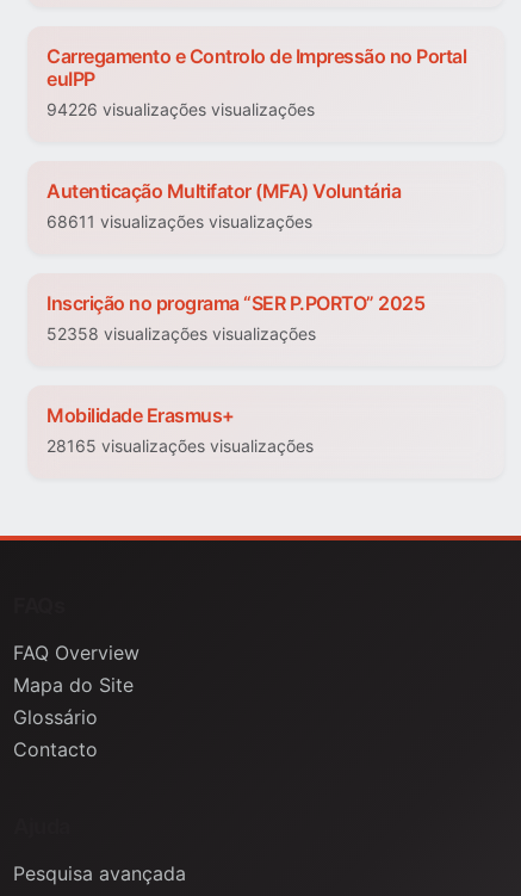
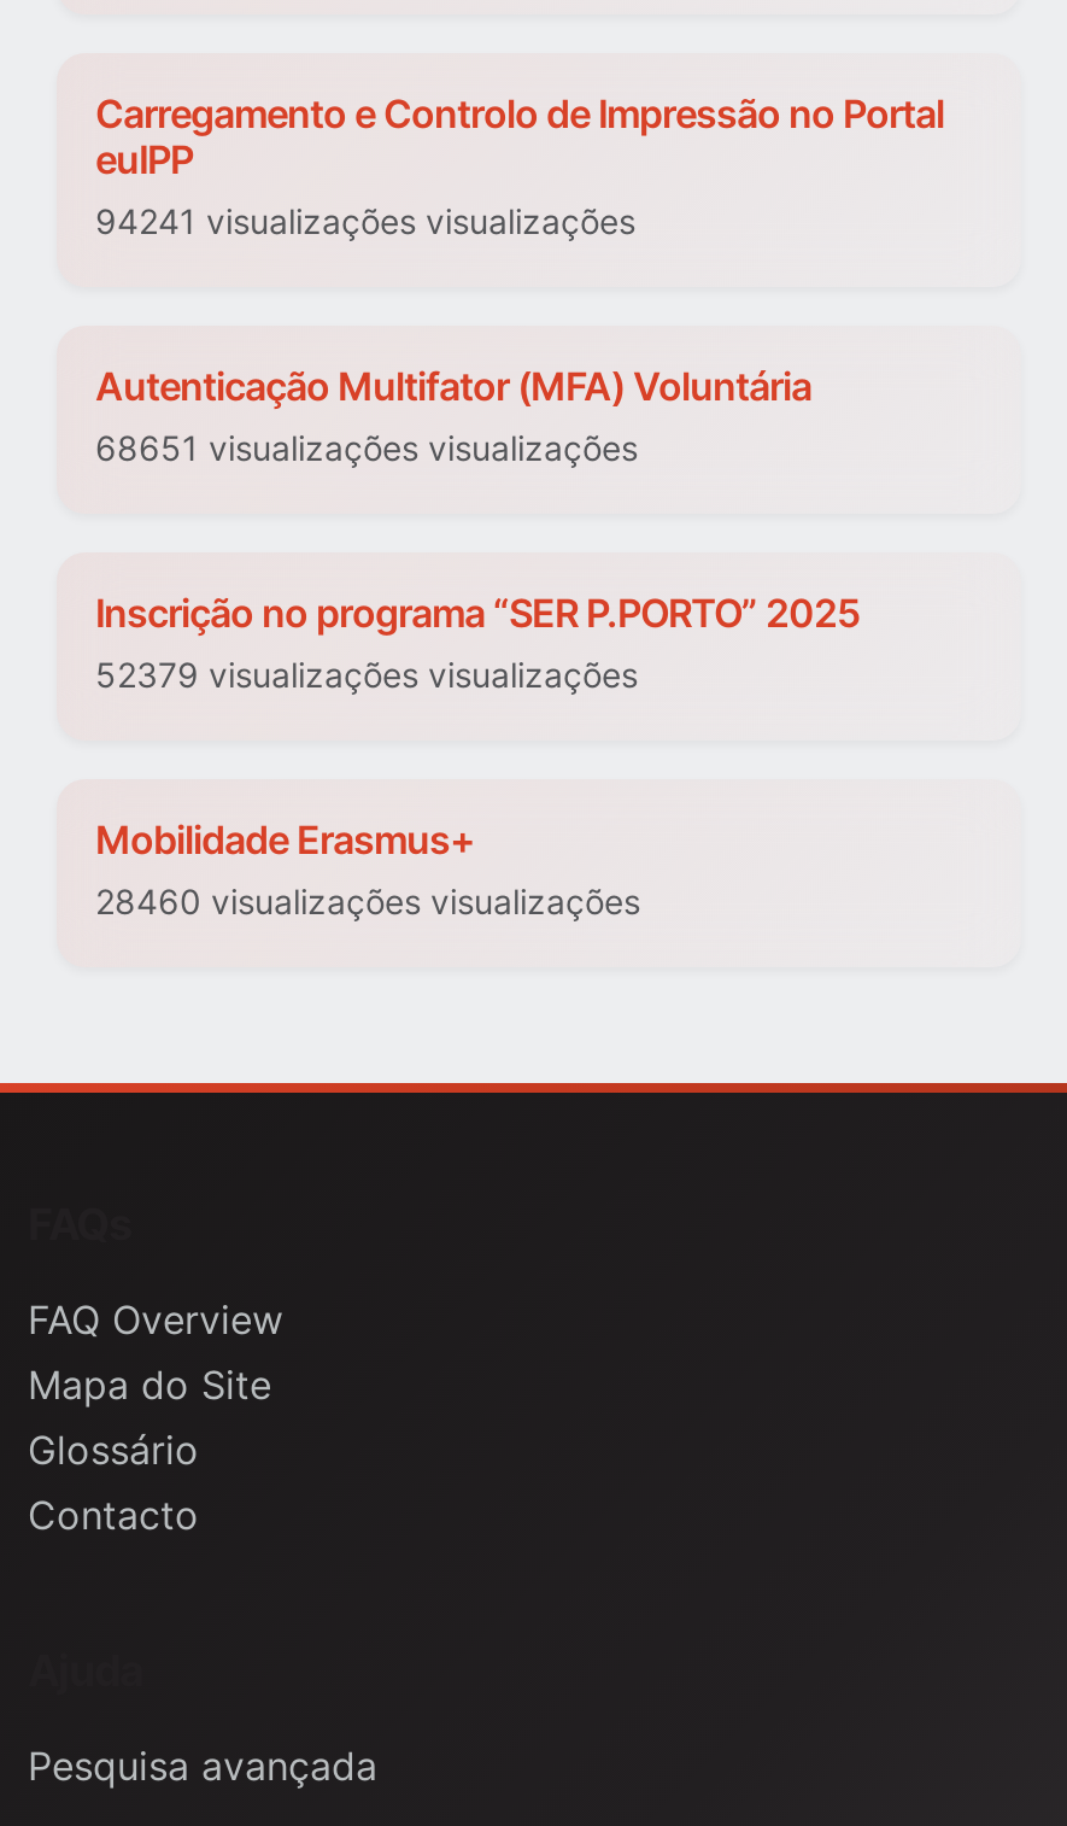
- 94226 visualizações visualizações
+ 94241 visualizações visualizações

- 68611 visualizações visualizações
+ 68651 visualizações visualizações

- 52358 visualizações visualizações
+ 52379 visualizações visualizações

- 28165 visualizações visualizações
+ 28460 visualizações visualizações
